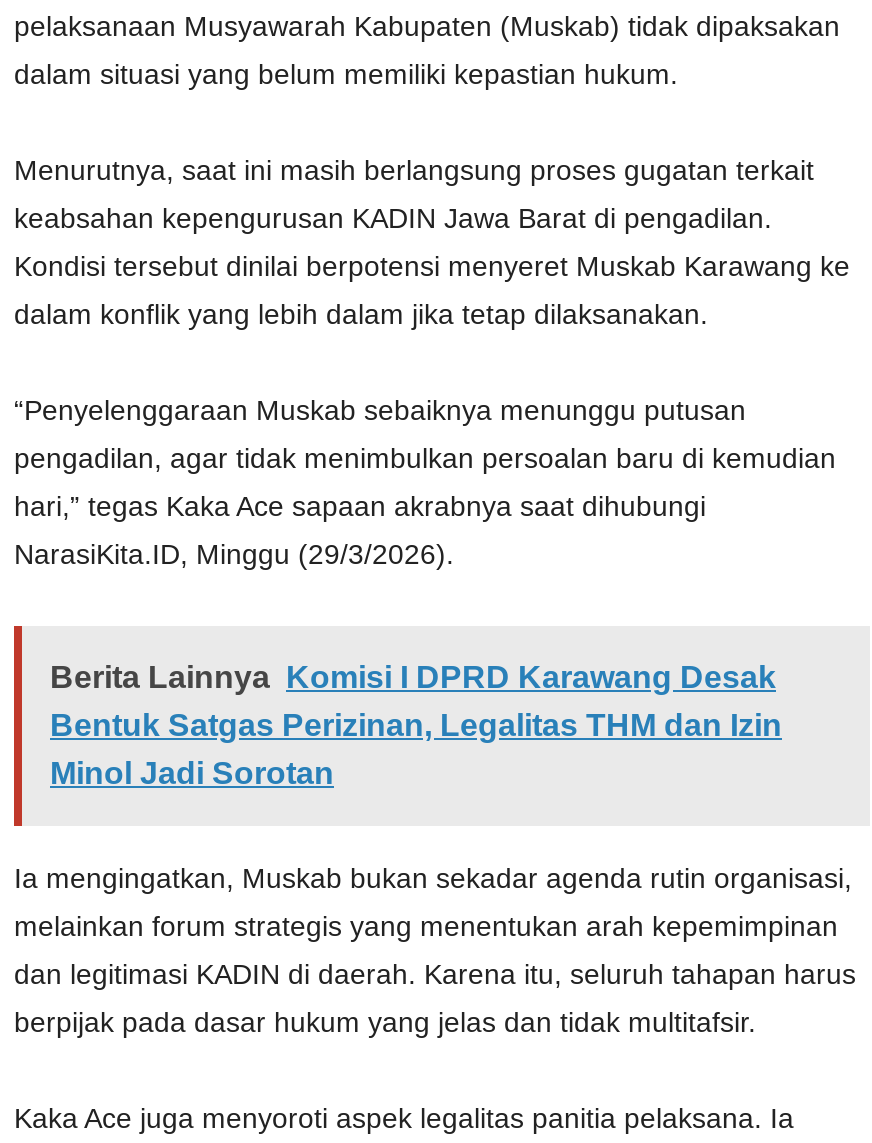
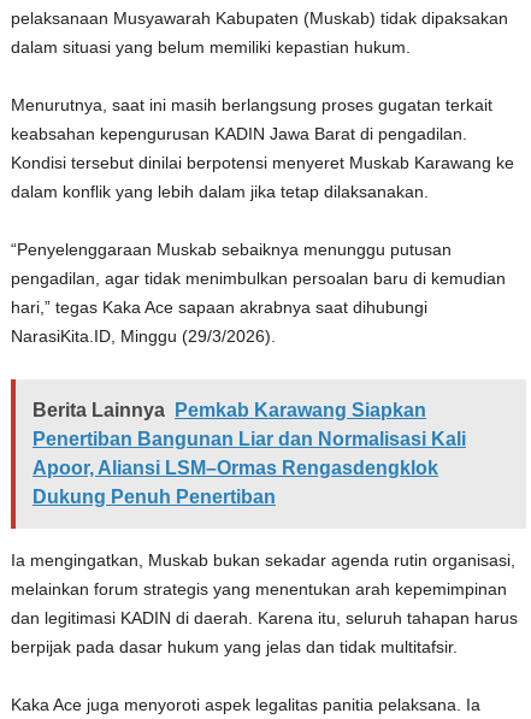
- Berita Lainnya Komisi I DPRD Karawang Desak
- Bentuk Satgas Perizinan, Legalitas THM dan Izin
- Minol Jadi Sorotan
+ Berita Lainnya Pemkab Karawang Siapkan
+ Penertiban Bangunan Liar dan Normalisasi Kali
+ Apoor, Aliansi LSM–Ormas Rengasdengklok
+ Dukung Penuh Penertiban
